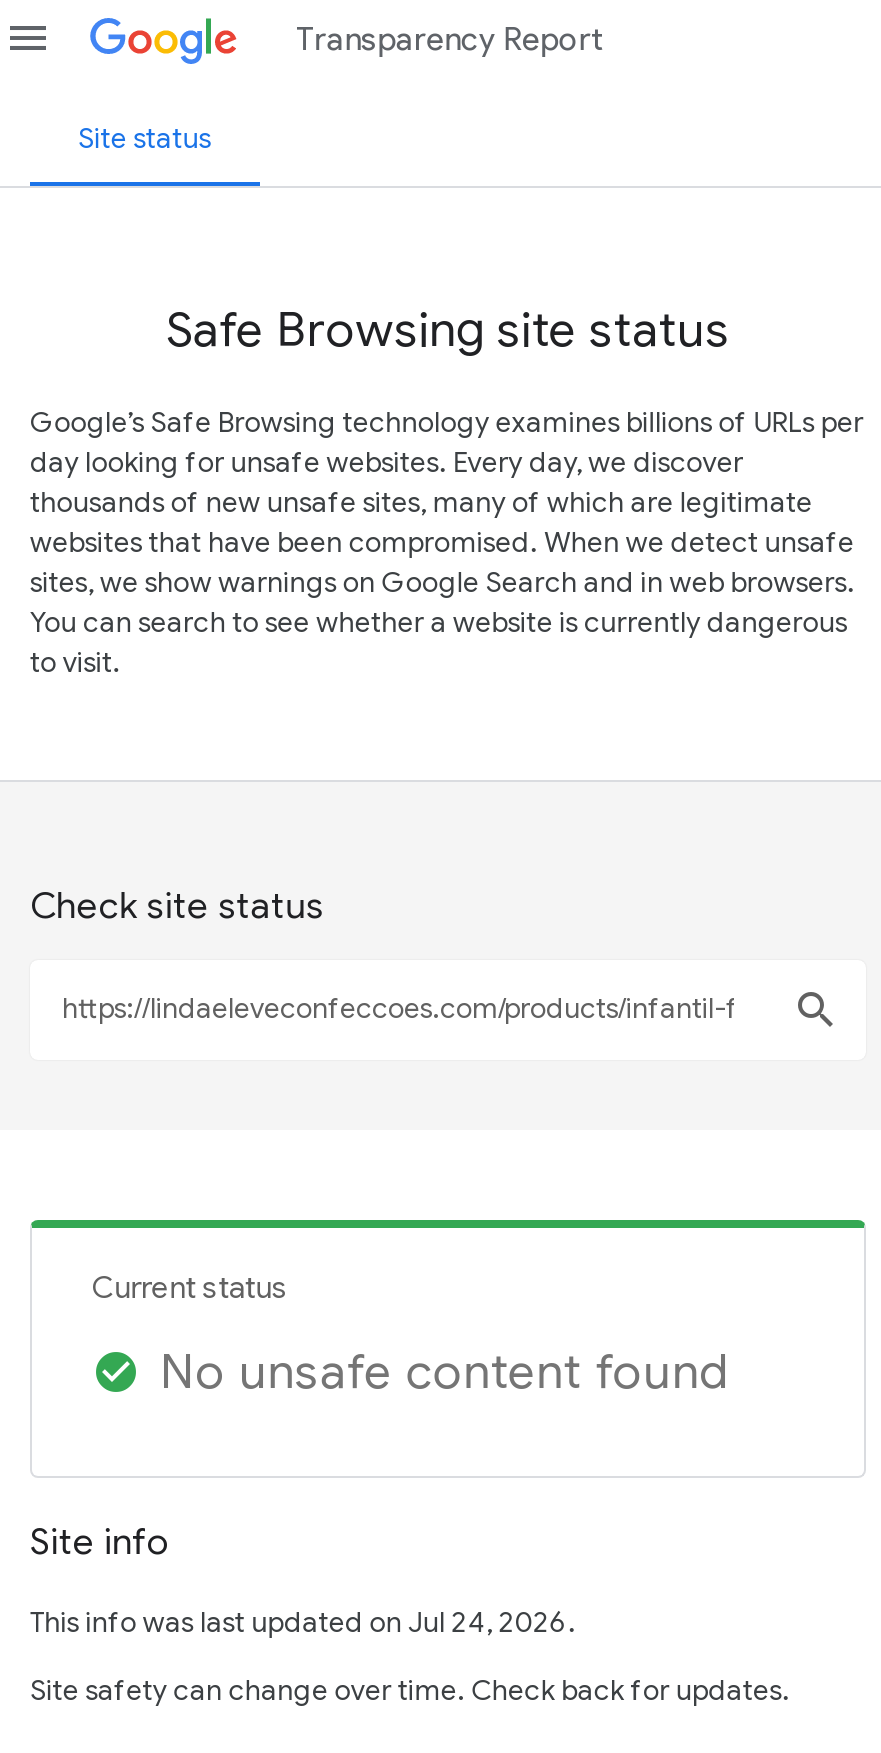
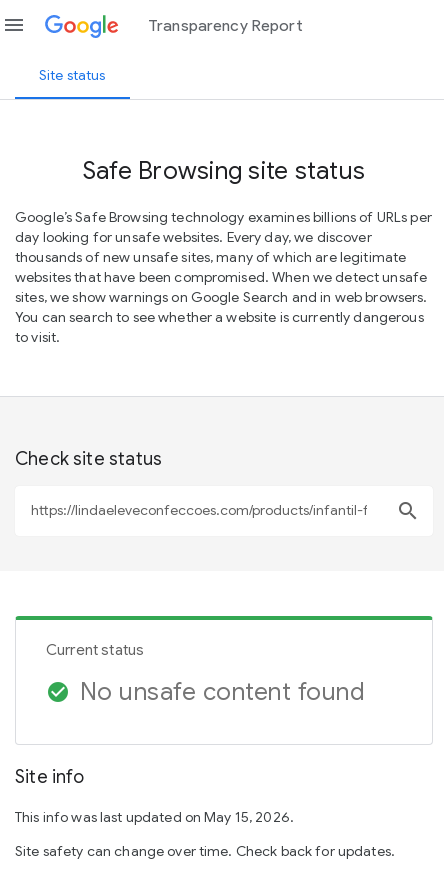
- This info was last updated on Jul 24, 2026.
+ This info was last updated on May 15, 2026.
